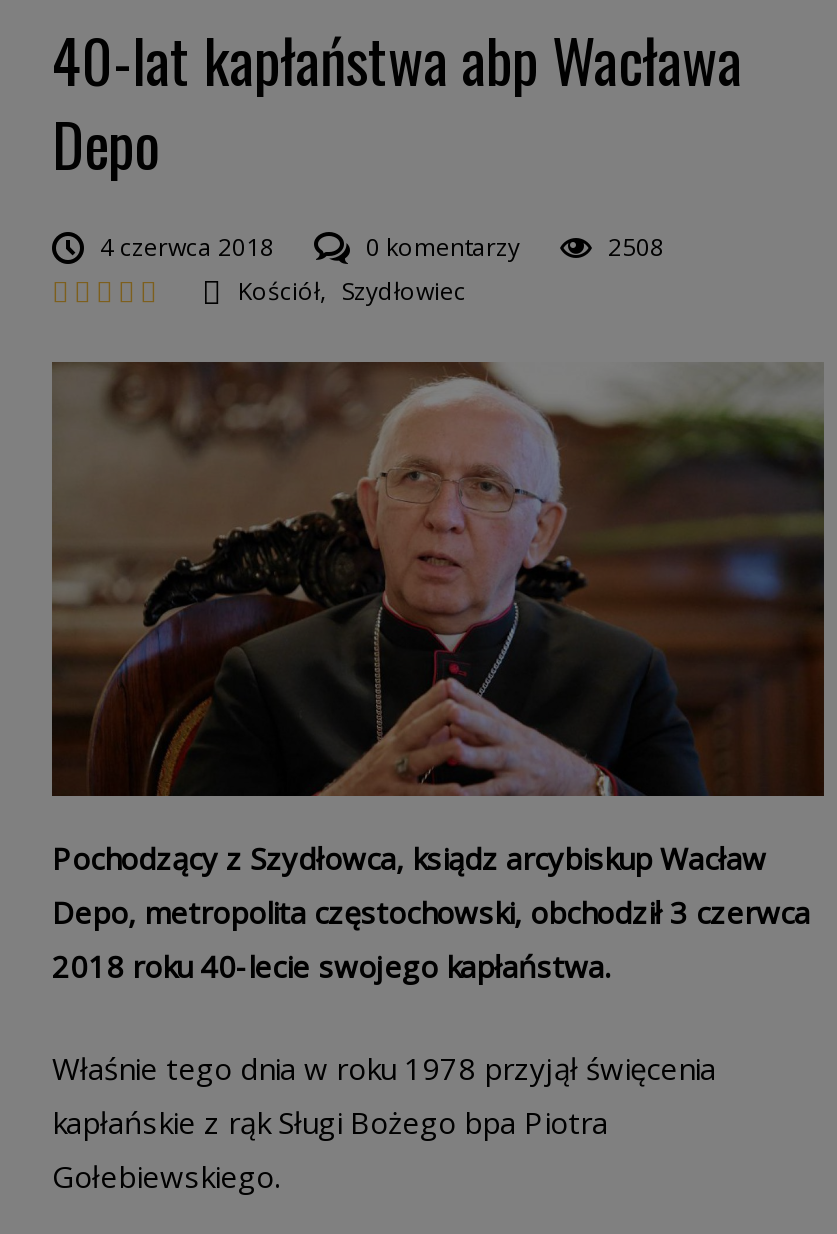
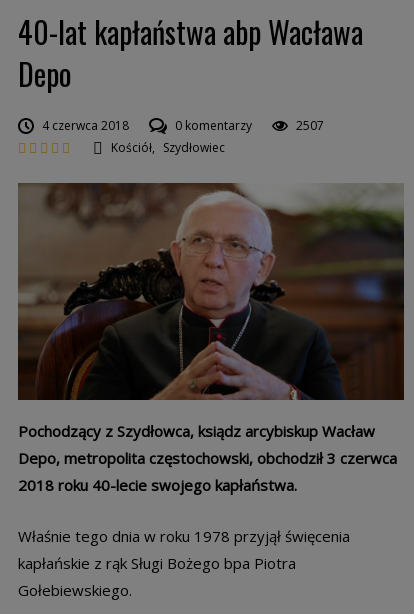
- 2508
+ 2507
